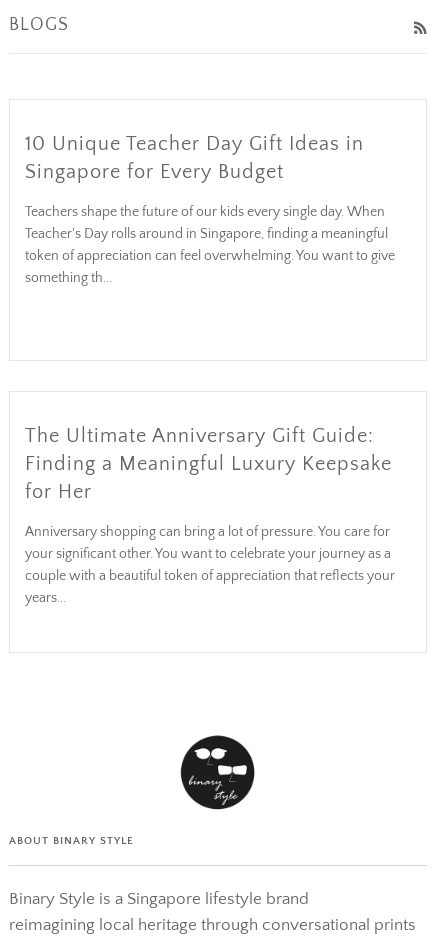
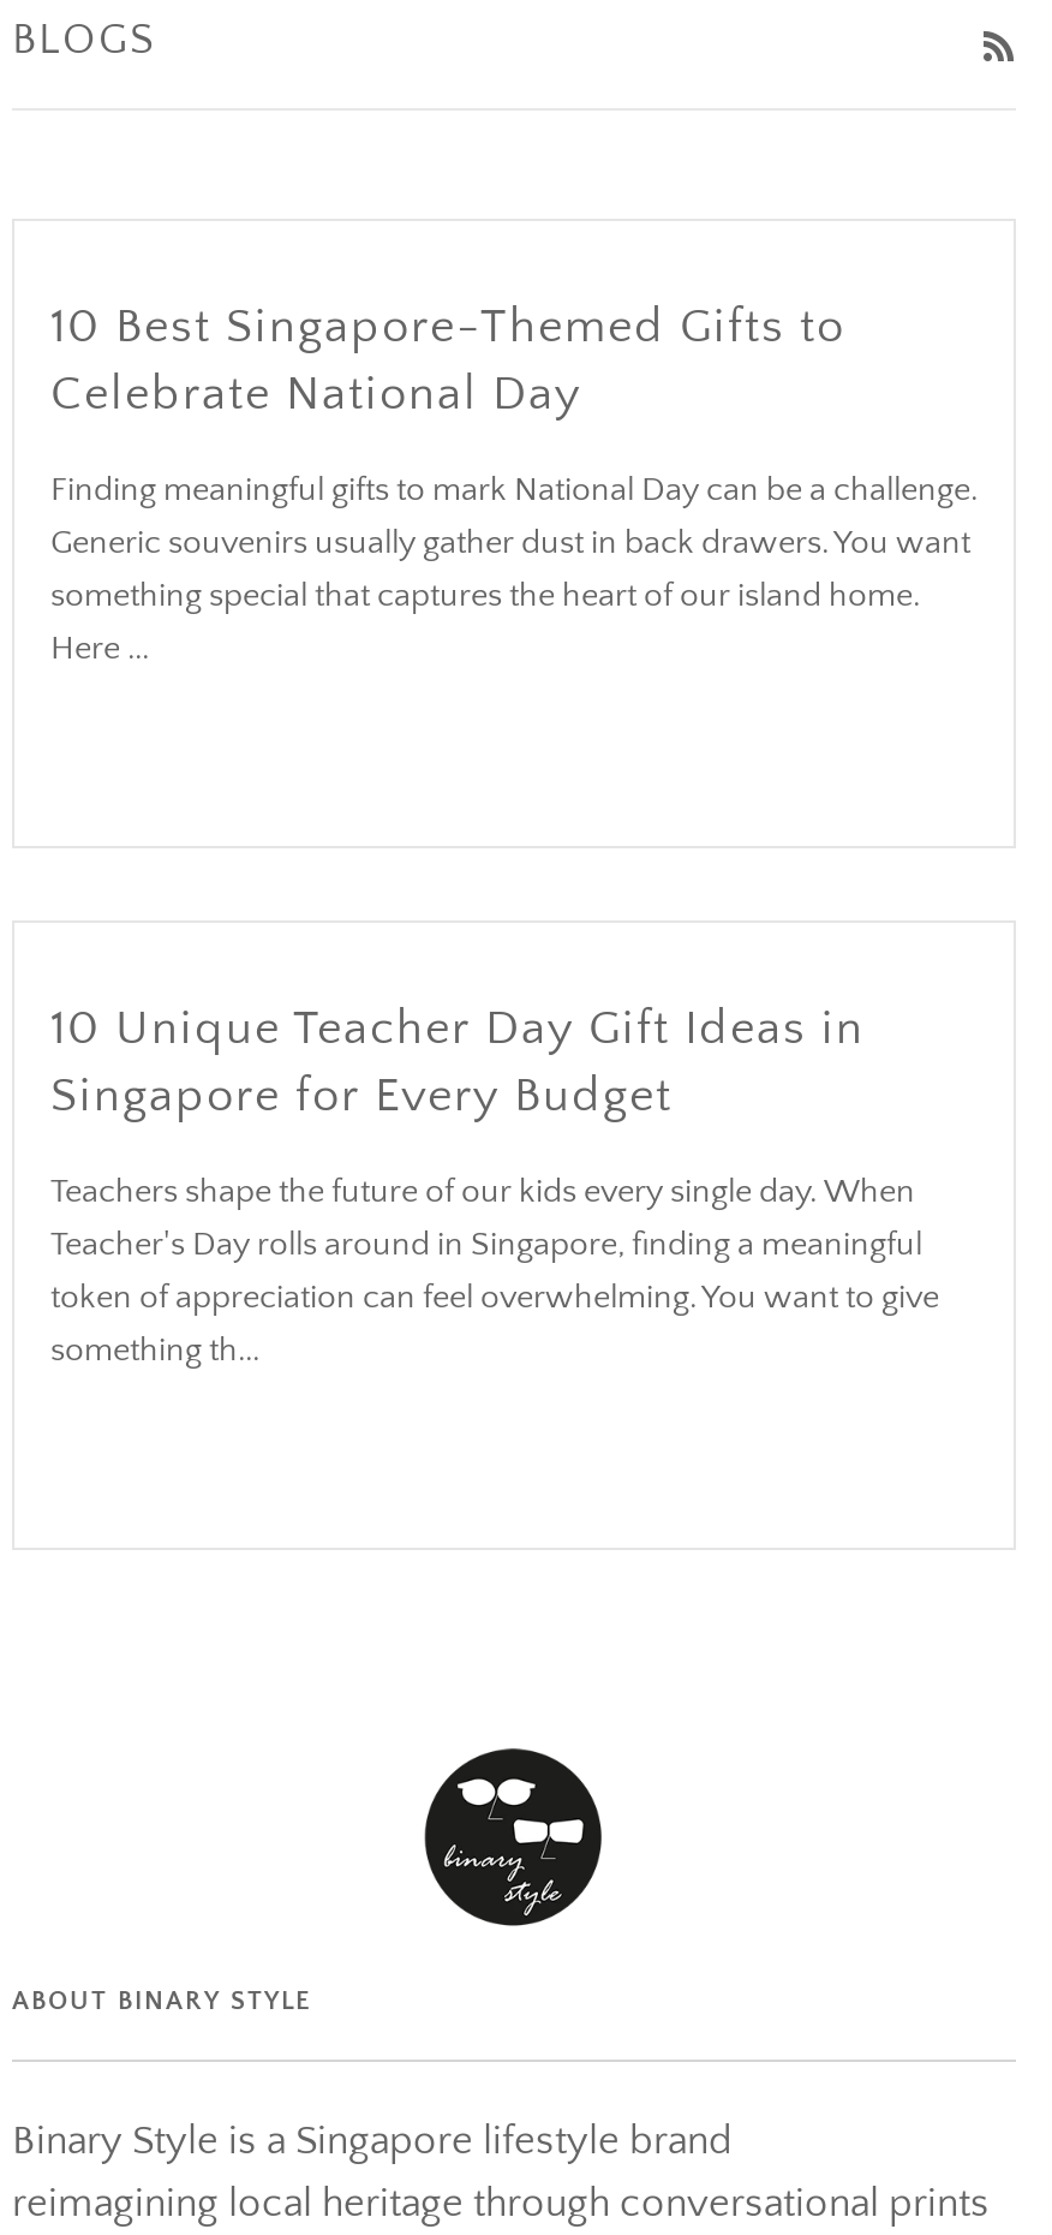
+ 10 Best Singapore-Themed Gifts to
+ Celebrate National Day
+ Finding meaningful gifts to mark National Day can be a challenge.
+ Generic souvenirs usually gather dust in back drawers. You want
+ something special that captures the heart of our island home.
+ Here ...

moved down: 10 Unique Teacher Day Gift Ideas in | Singapore for Every Budget | Teachers shape the future of our kids every single day. When | Teacher's Day rolls around in Singapore, finding a meaningful | token of appreciation can feel overwhelming. You want to give | something th...

- The Ultimate Anniversary Gift Guide:
- Finding a Meaningful Luxury Keepsake
- for Her
- Anniversary shopping can bring a lot of pressure. You care for
- your significant other. You want to celebrate your journey as a
- couple with a beautiful token of appreciation that reflects your
- years...
